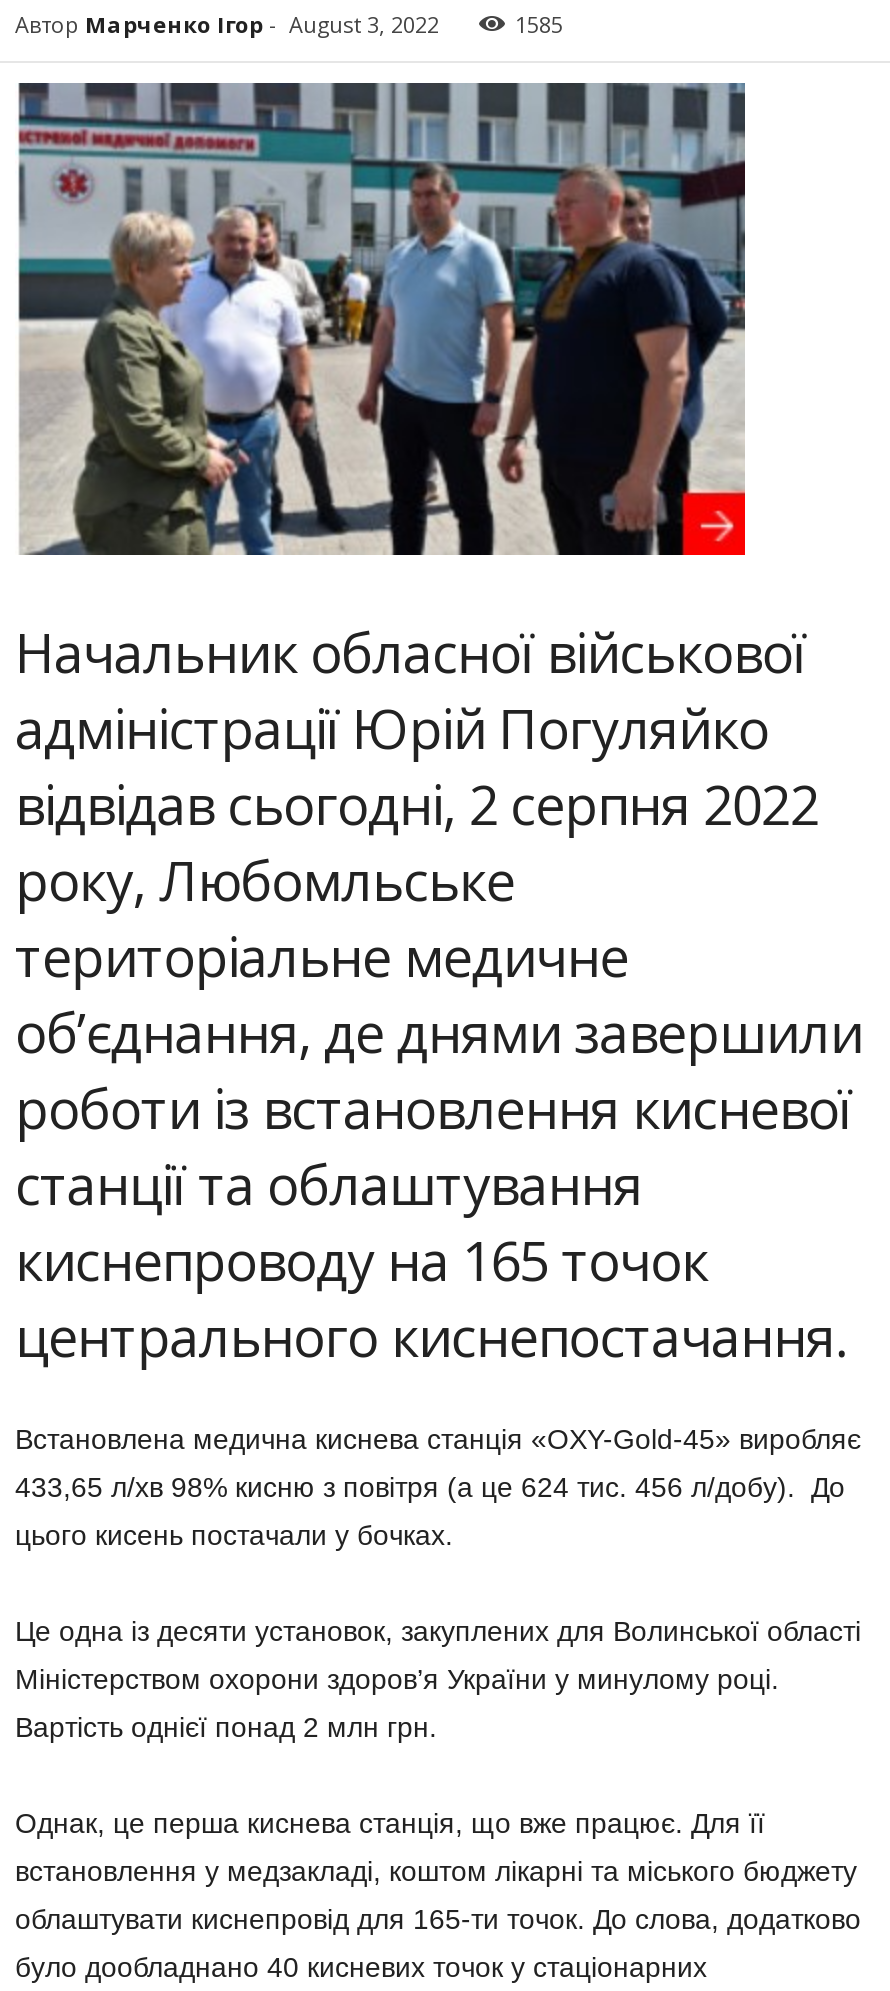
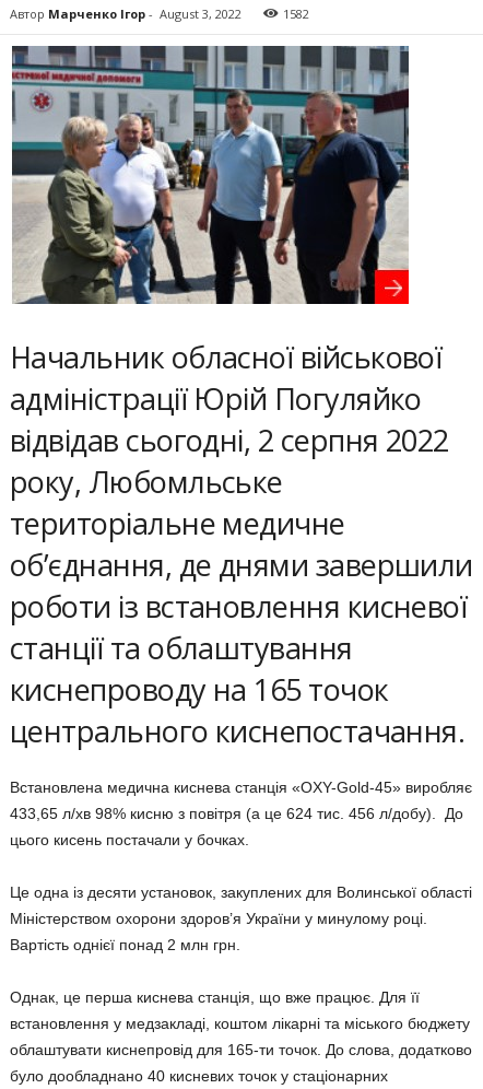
- 1585
+ 1582
